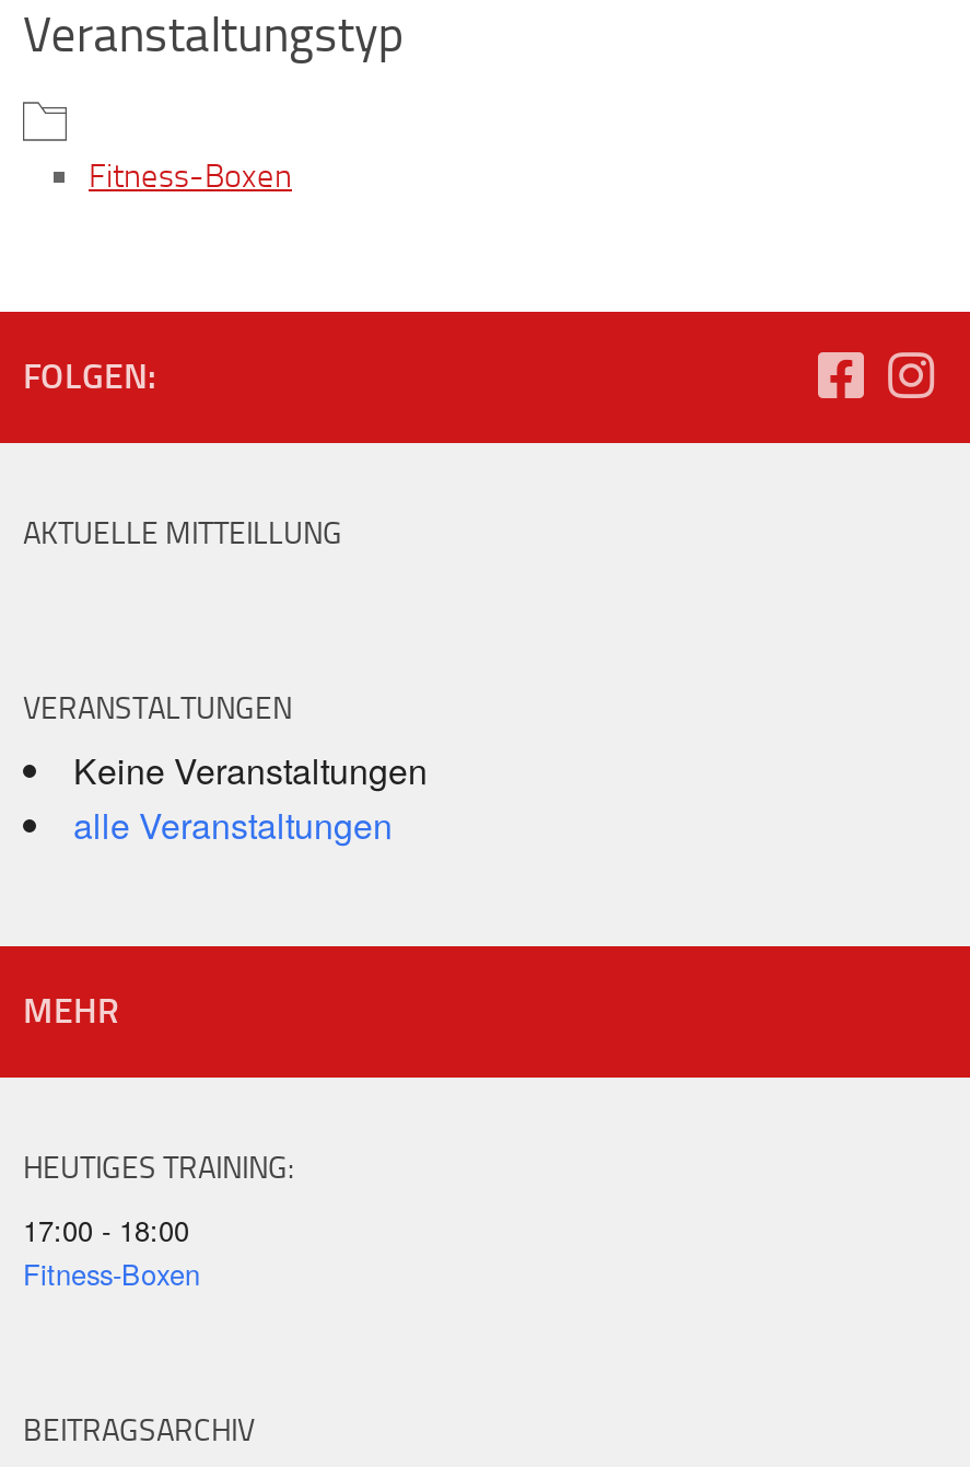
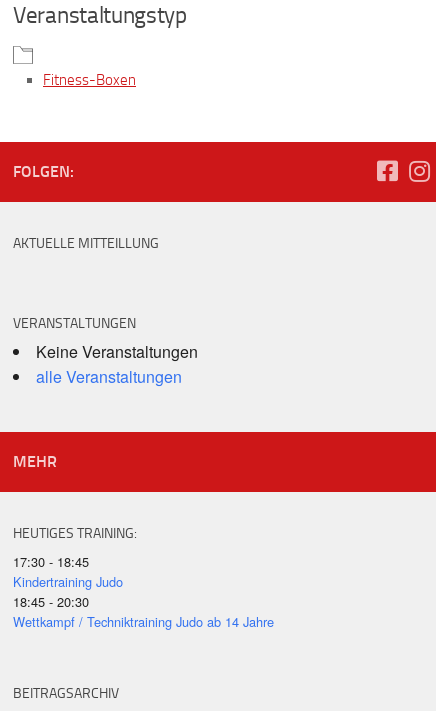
- 17:00 - 18:00
- Fitness-Boxen
+ 17:30 - 18:45
+ Kindertraining Judo
+ 18:45 - 20:30
+ Wettkampf / Techniktraining Judo ab 14 Jahre
